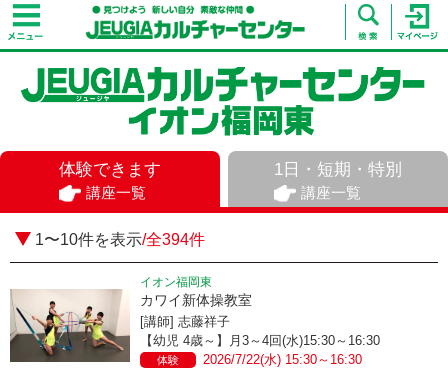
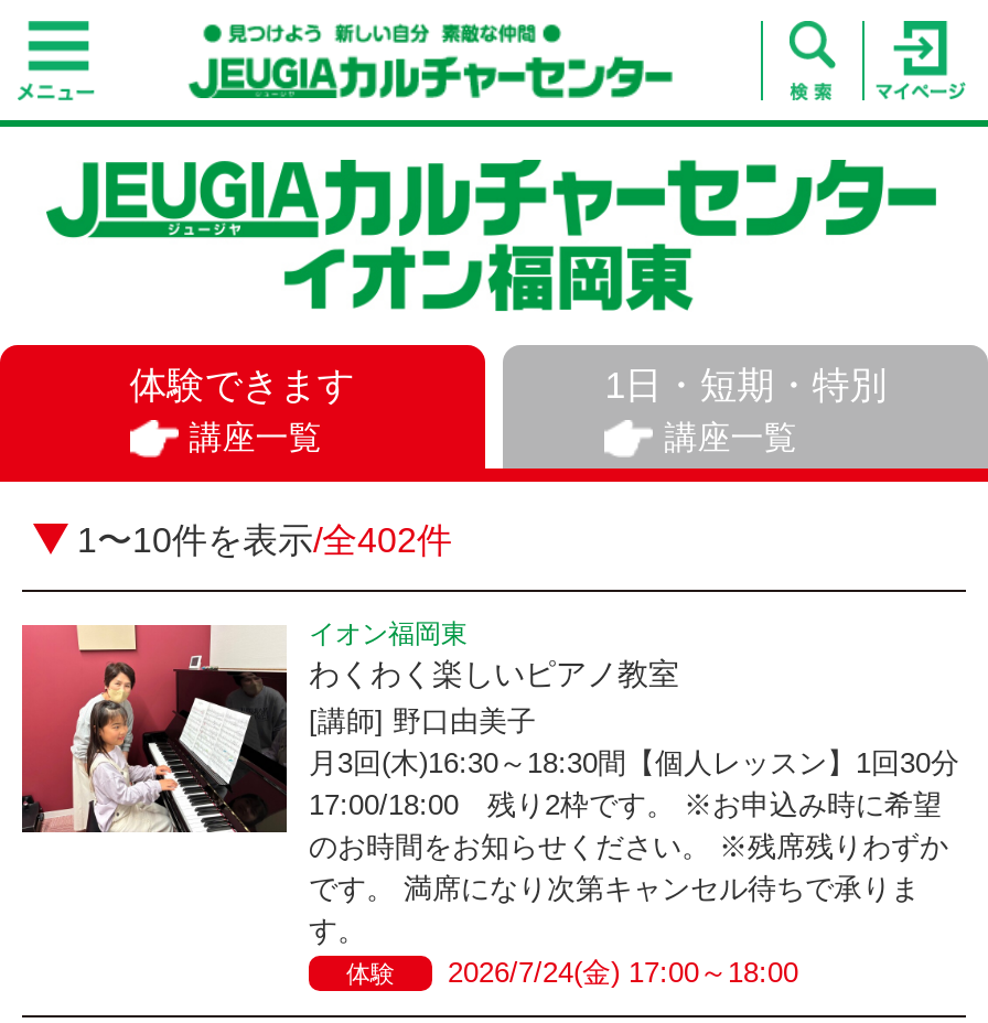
- 1〜10件を表示/全394件
+ 1〜10件を表示/全402件

- [image]
- カワイ新体操教室
- [講師] 志藤祥子
- 【幼児 4歳～】月3～4回(水)15:30～16:30
+ [image]
+ わくわく楽しいピアノ教室
+ [講師] 野口由美子
+ 月3回(木)16:30～18:30間【個人レッスン】1回30分
+ 17:00/18:00 残り2枠です。 ※お申込み時に希望
+ のお時間をお知らせください。 ※残席残りわずか
+ です。 満席になり次第キャンセル待ちで承りま
+ す。

- 体験 2026/7/22(水) 15:30～16:30
+ 体験 2026/7/24(金) 17:00～18:00
